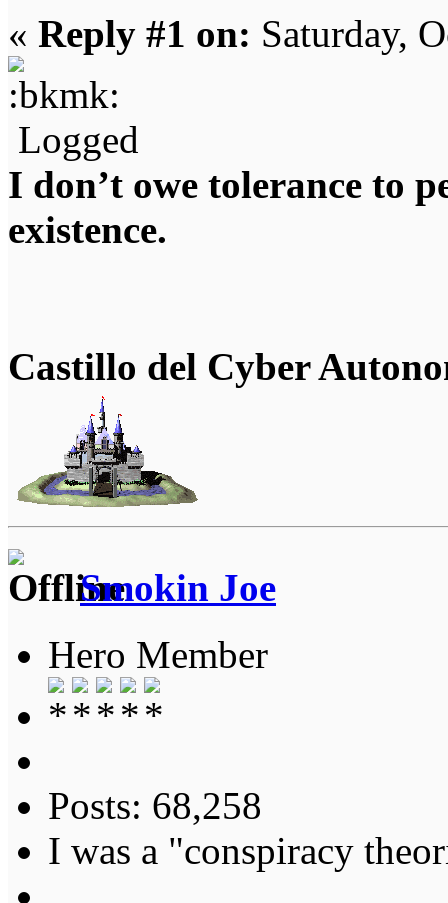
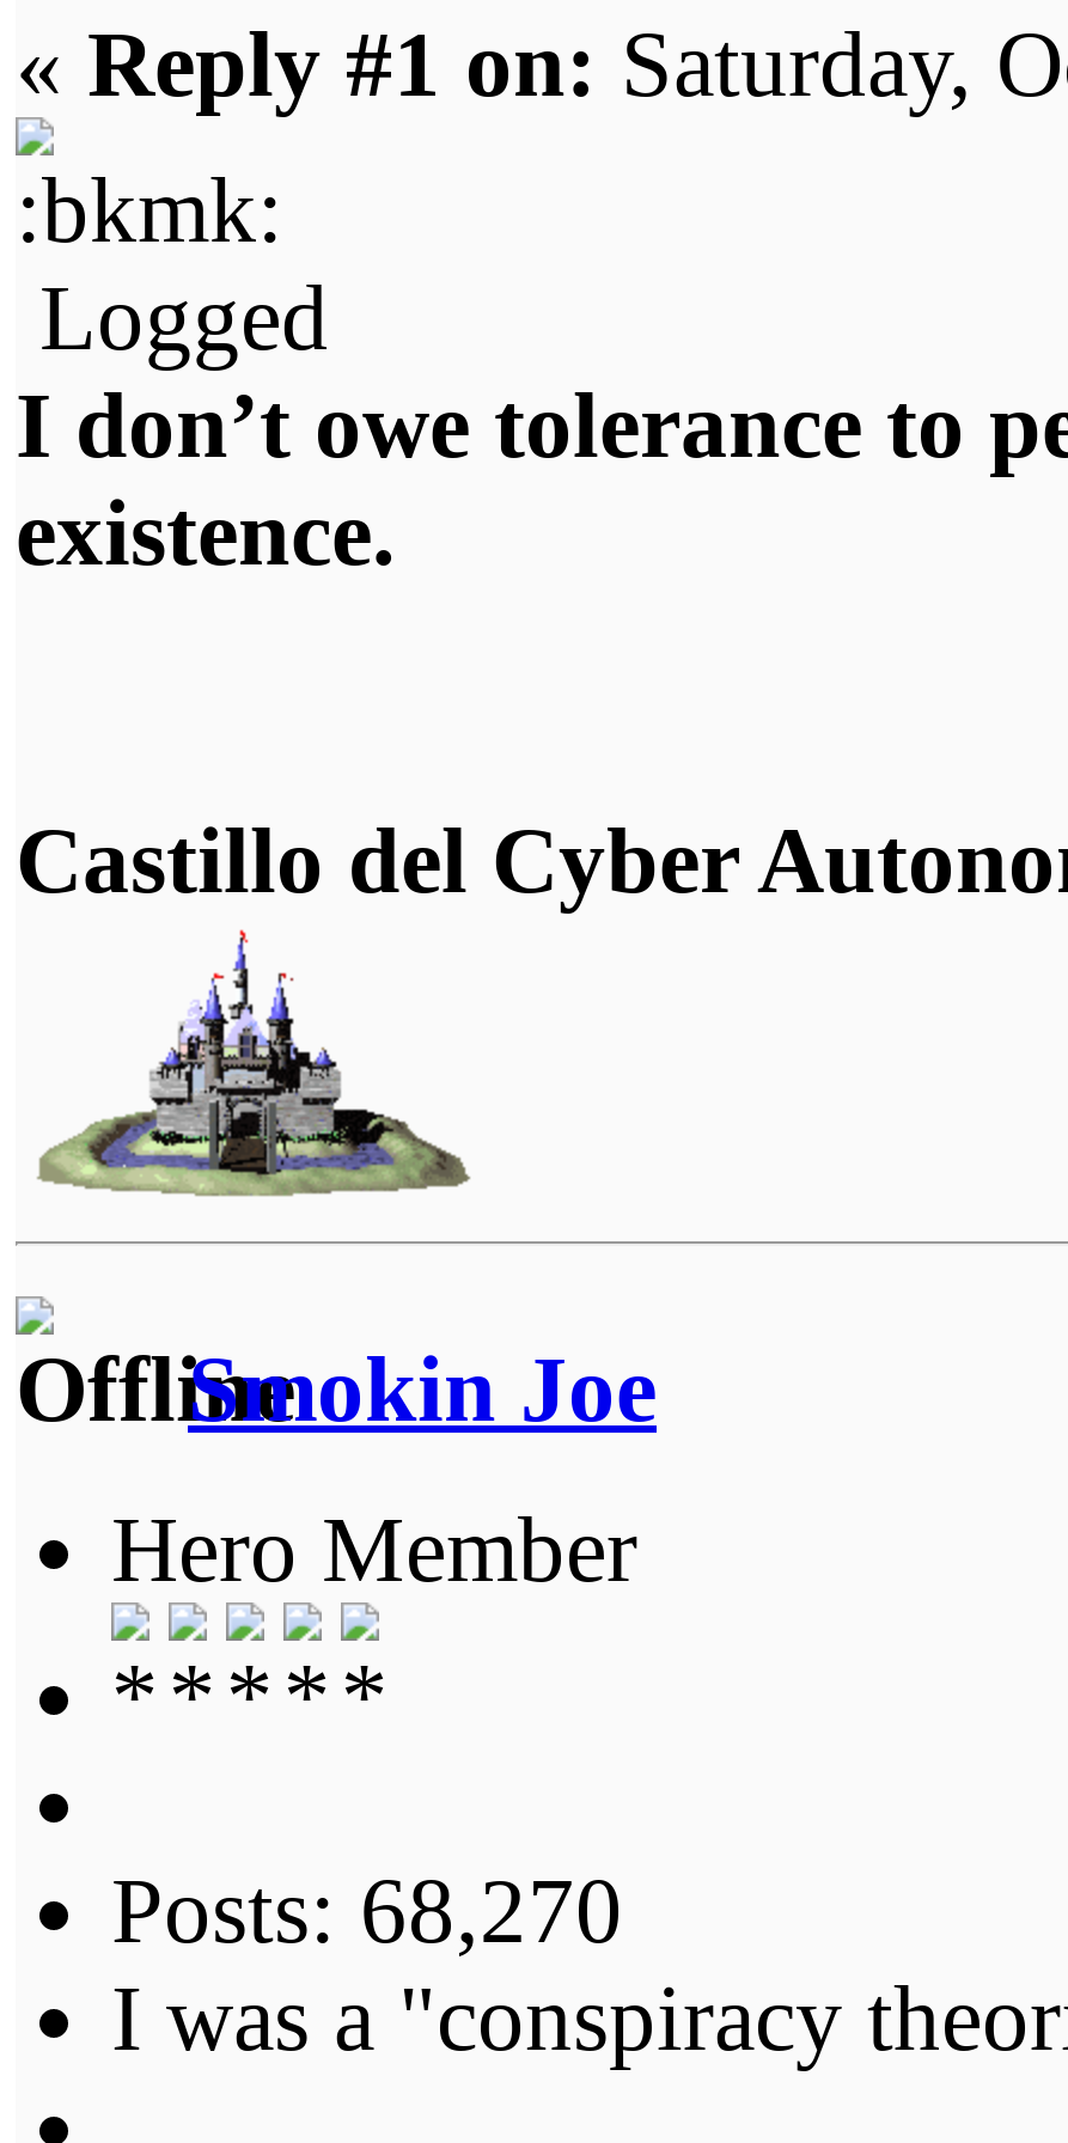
- Posts: 68,258
+ Posts: 68,270
